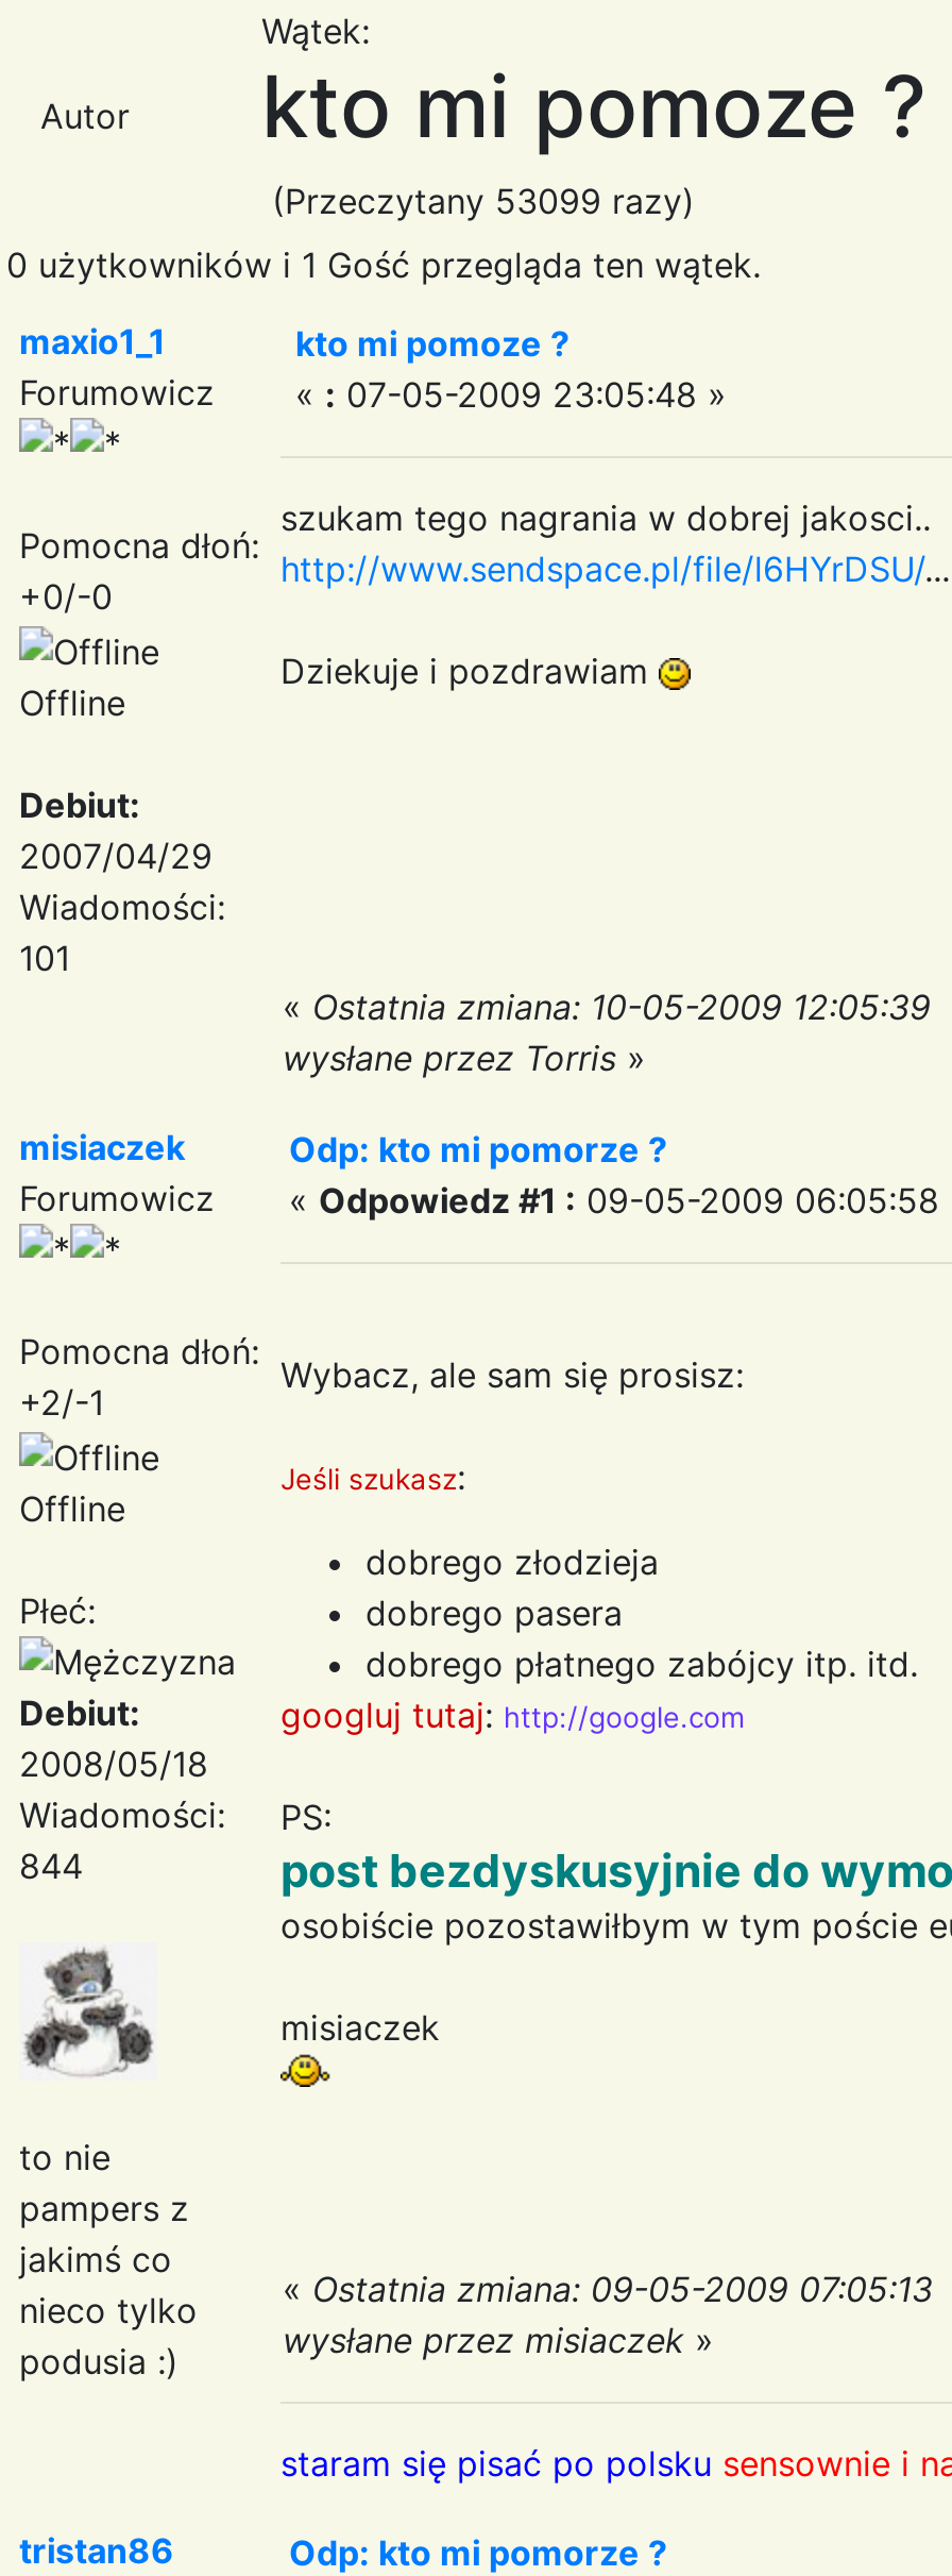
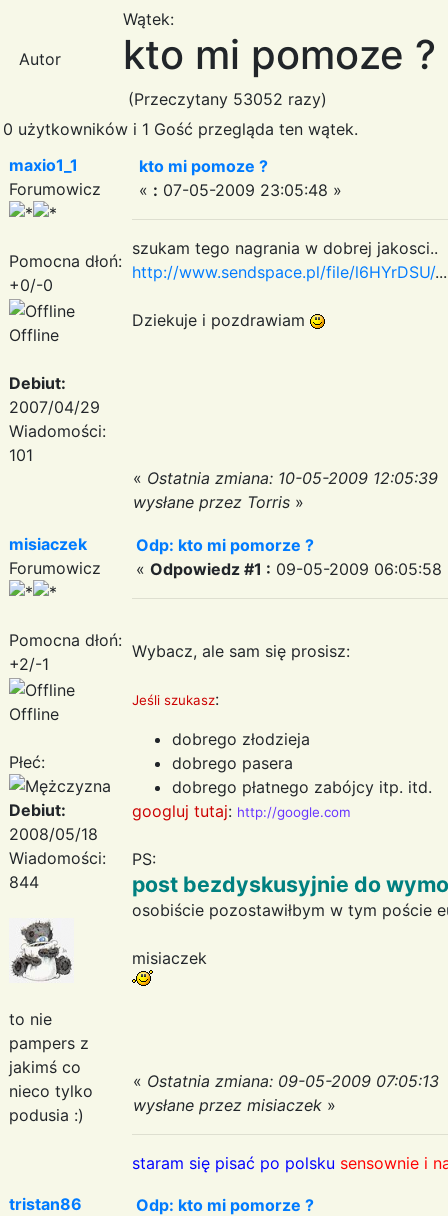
- (Przeczytany 53099 razy)
+ (Przeczytany 53052 razy)
